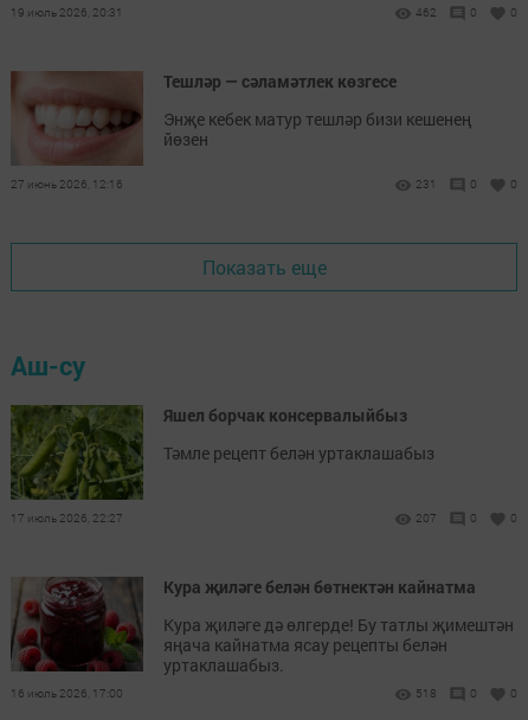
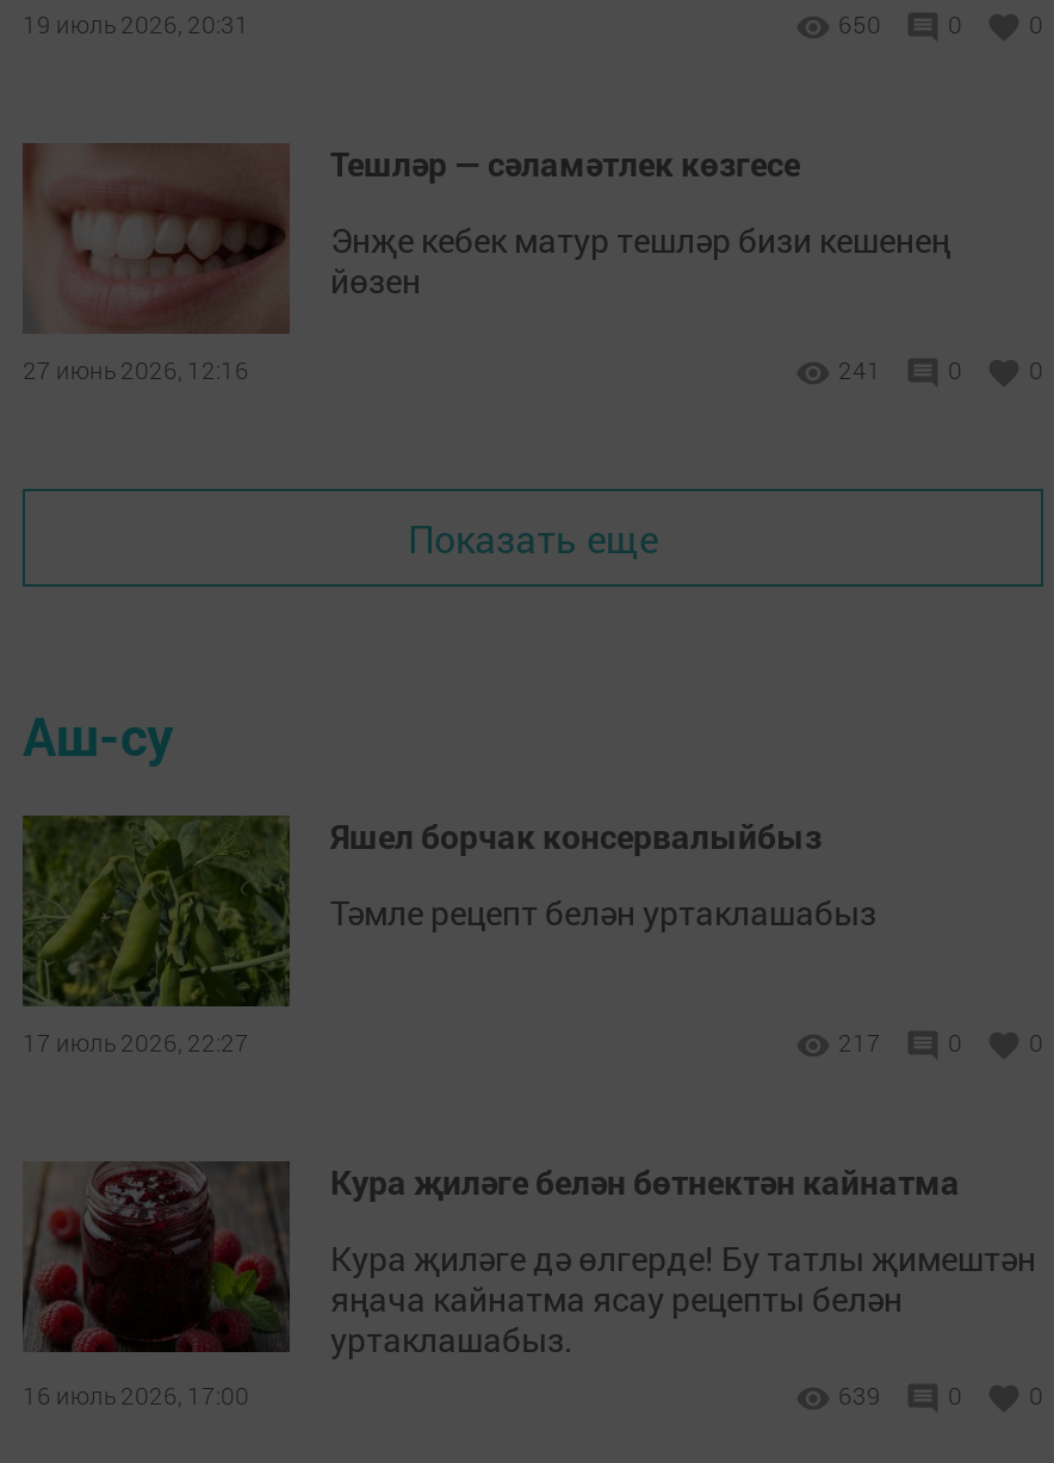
- 462
+ 650

- 231
+ 241

- 207
+ 217

- 518
+ 639
